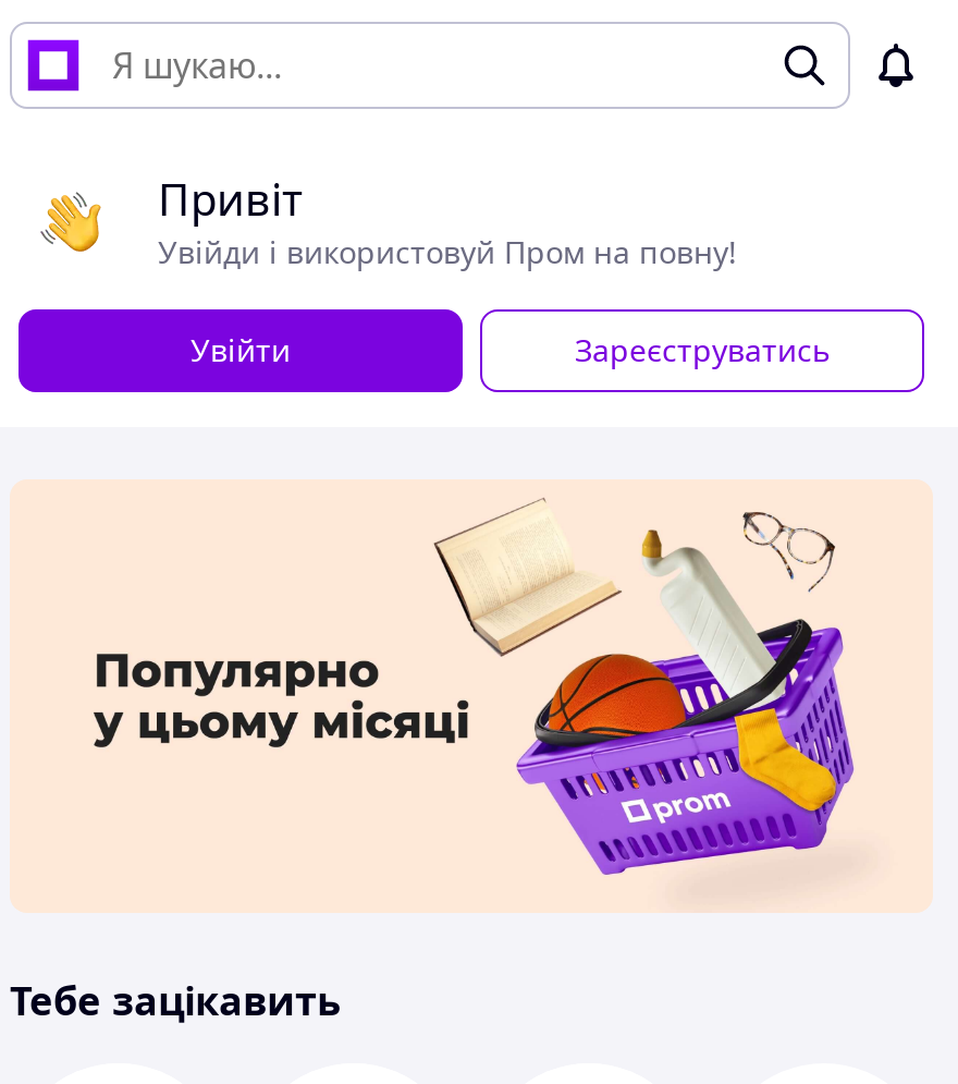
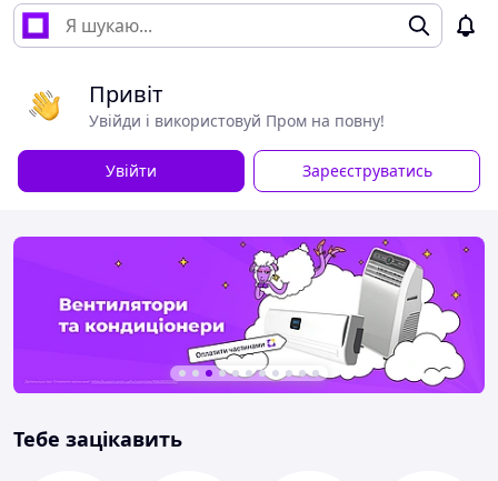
- [image]
+ [image]
